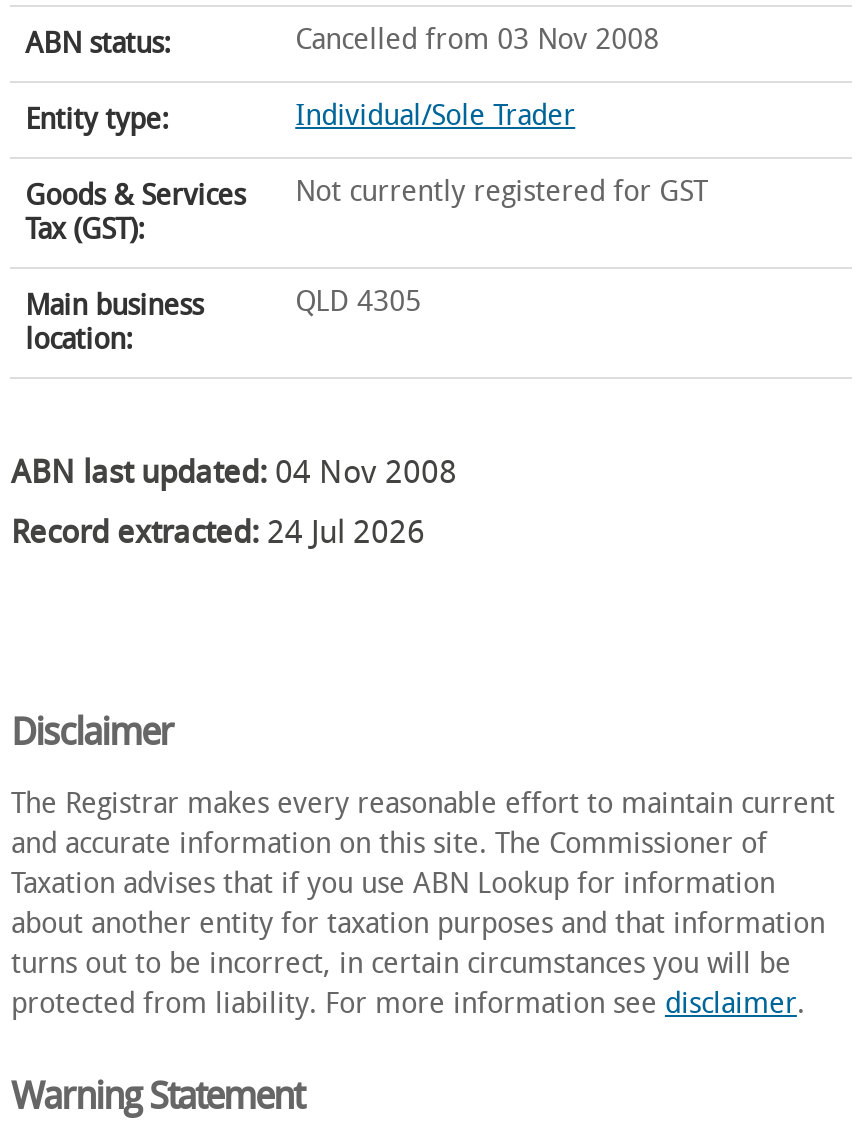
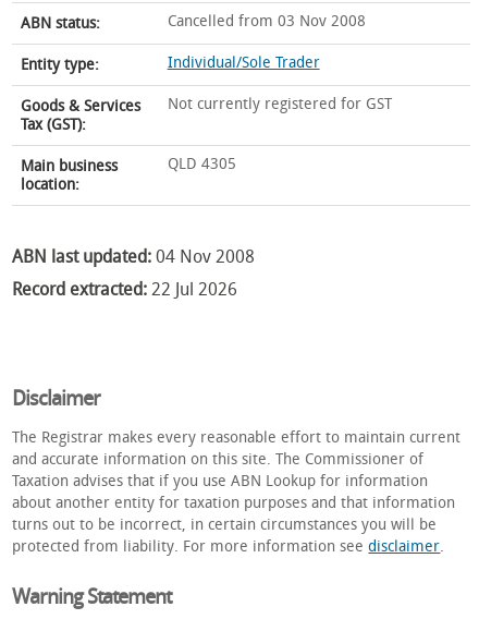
- Record extracted: 24 Jul 2026
+ Record extracted: 22 Jul 2026
